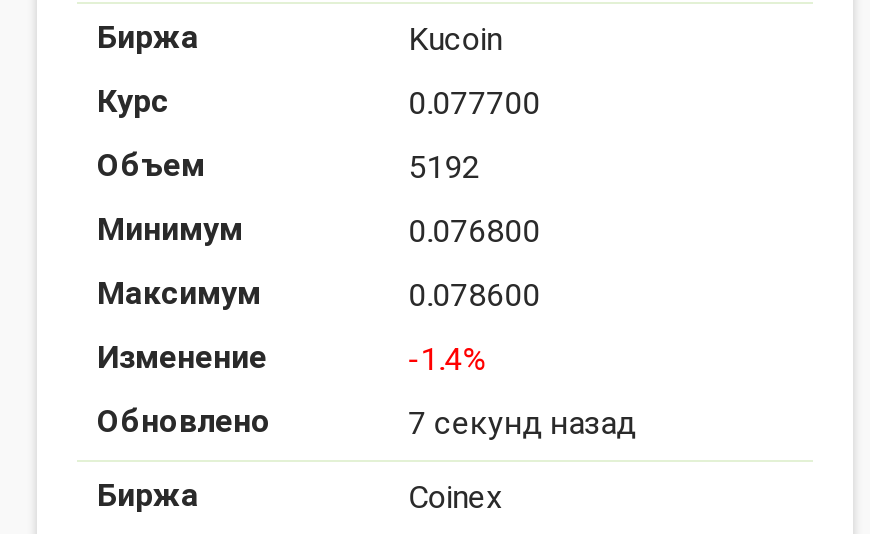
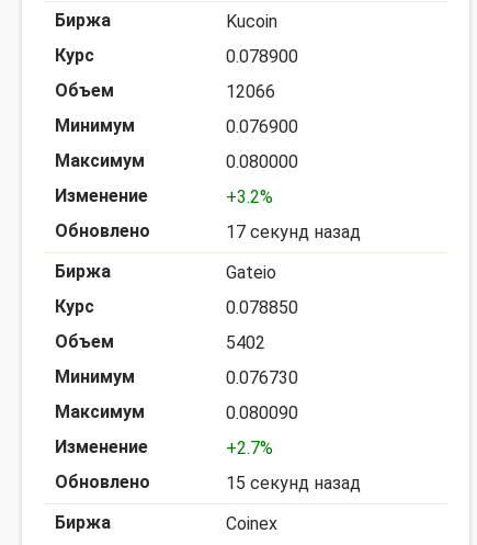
- 0.077700
- 5192
- 0.076800
- 0.078600
- -1.4%
- 7 секунд назад
+ 0.078900
+ 12066
+ 0.076900
+ 0.080000
+ +3.2%
+ 17 секунд назад
+ Gateio
+ 0.078850
+ 5402
+ 0.076730
+ 0.080090
+ +2.7%
+ 15 секунд назад
